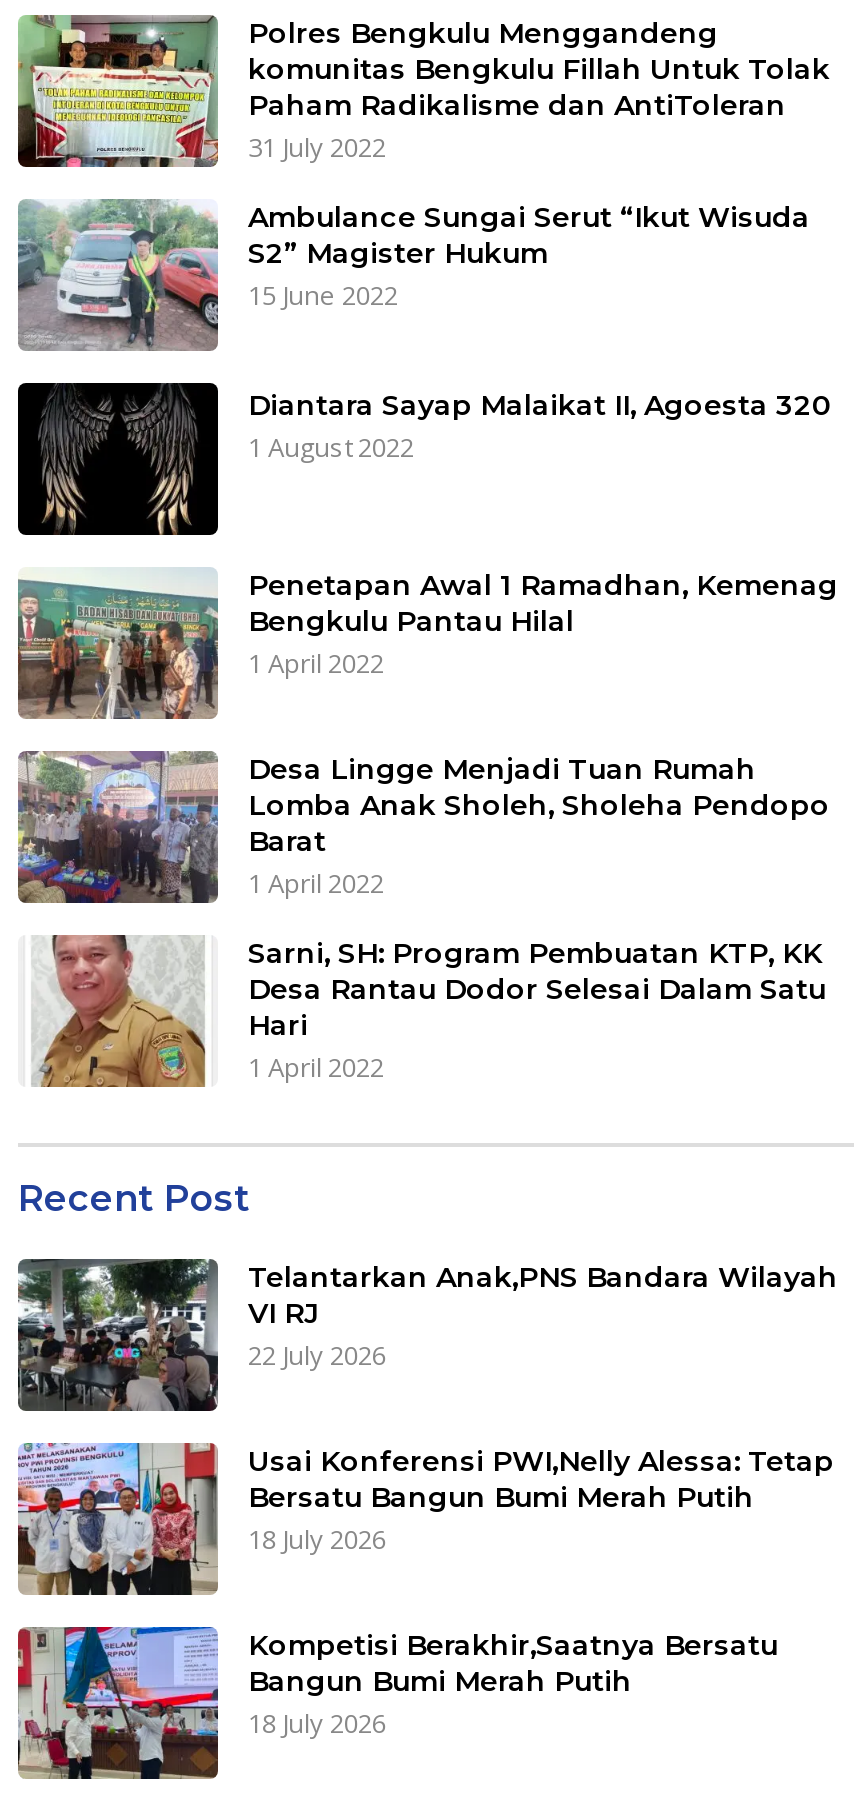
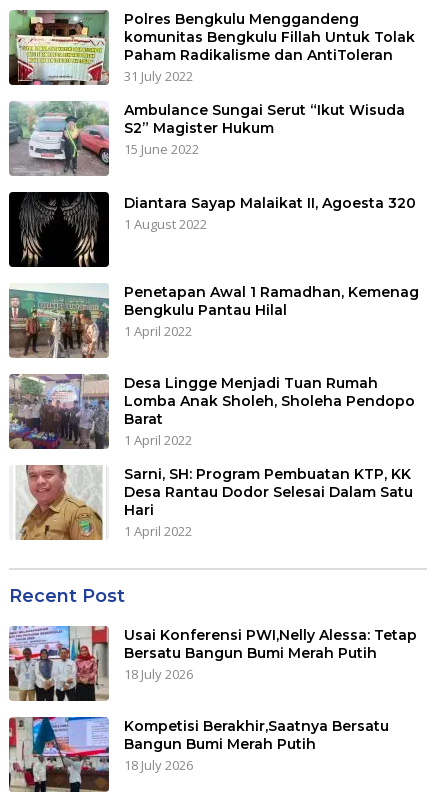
- [image]
- Telantarkan Anak,PNS Bandara Wilayah
- VI RJ
- 22 July 2026
